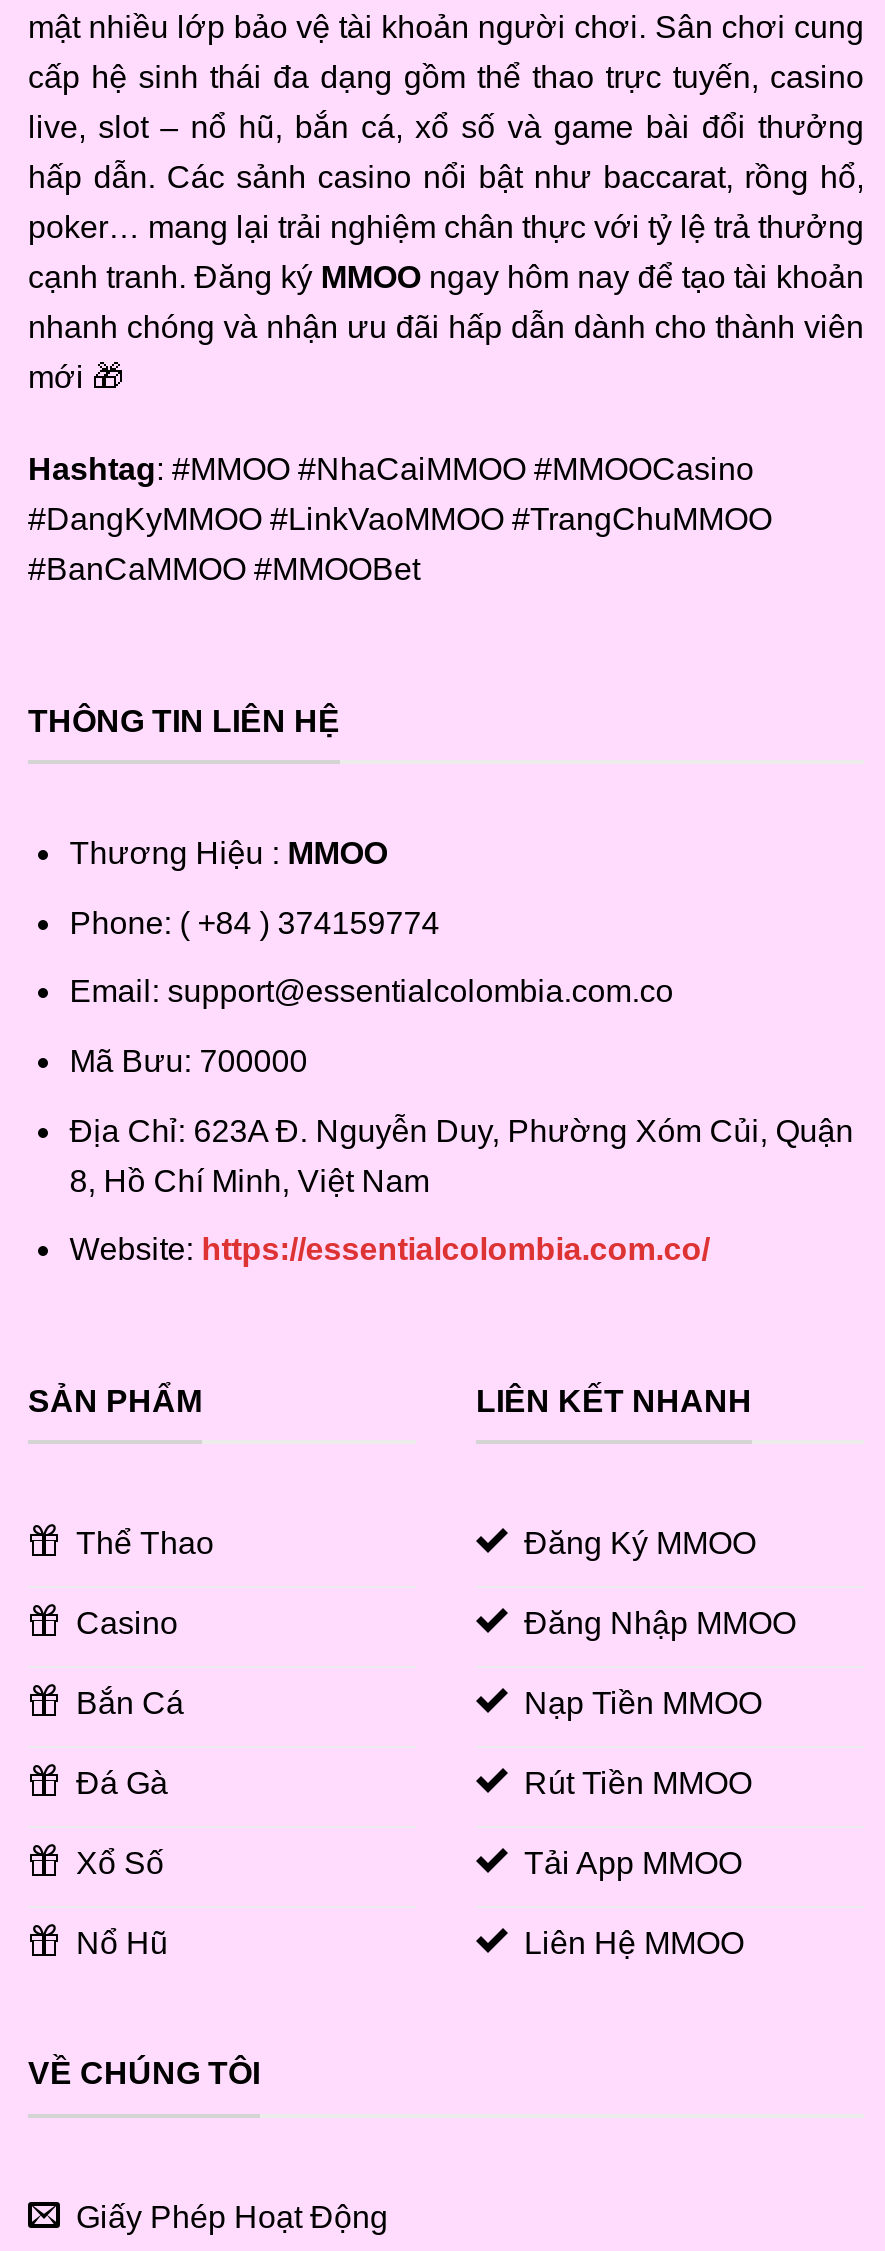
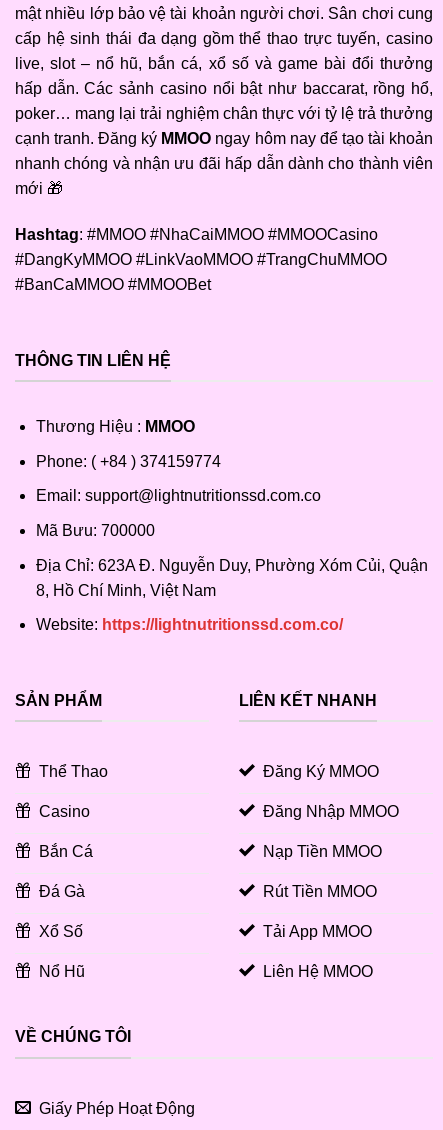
- Email: support@essentialcolombia.com.co
+ Email: support@lightnutritionssd.com.co

- Website: https://essentialcolombia.com.co/
+ Website: https://lightnutritionssd.com.co/
